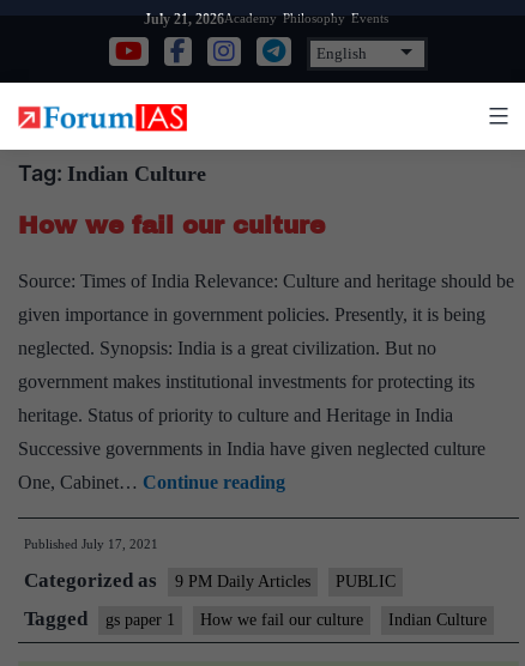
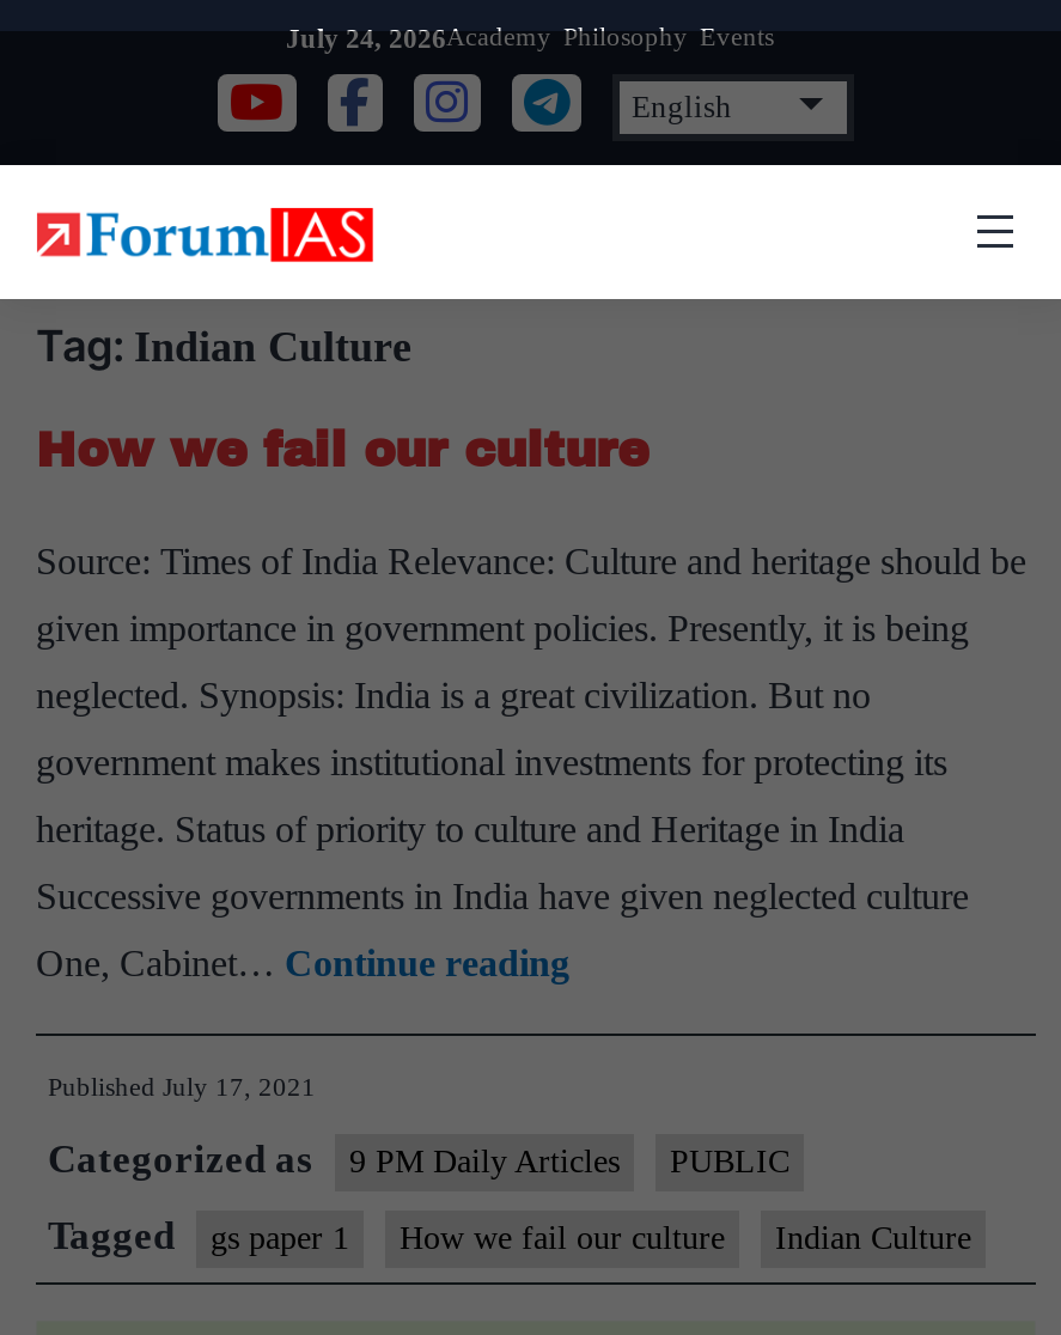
- July 21, 2026Academy Philosophy Events
+ July 24, 2026Academy Philosophy Events
